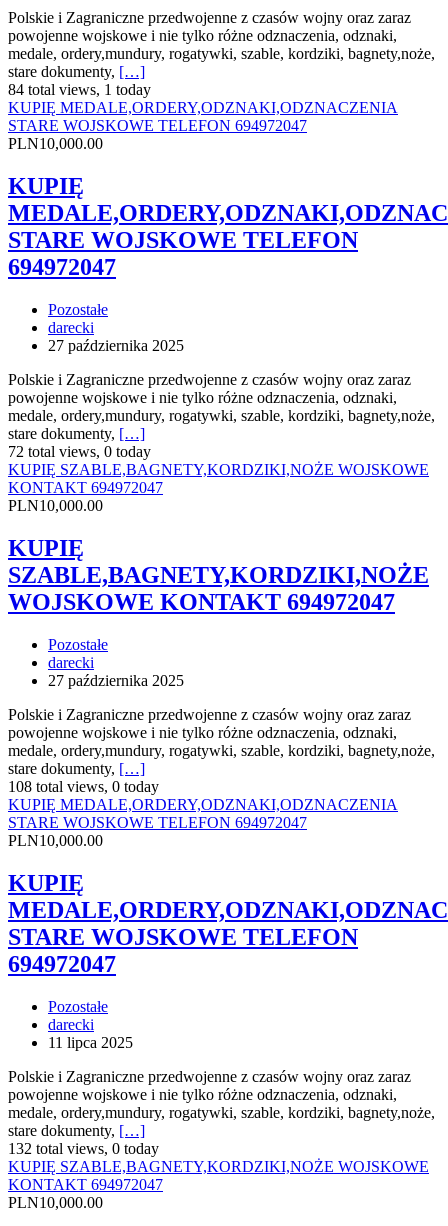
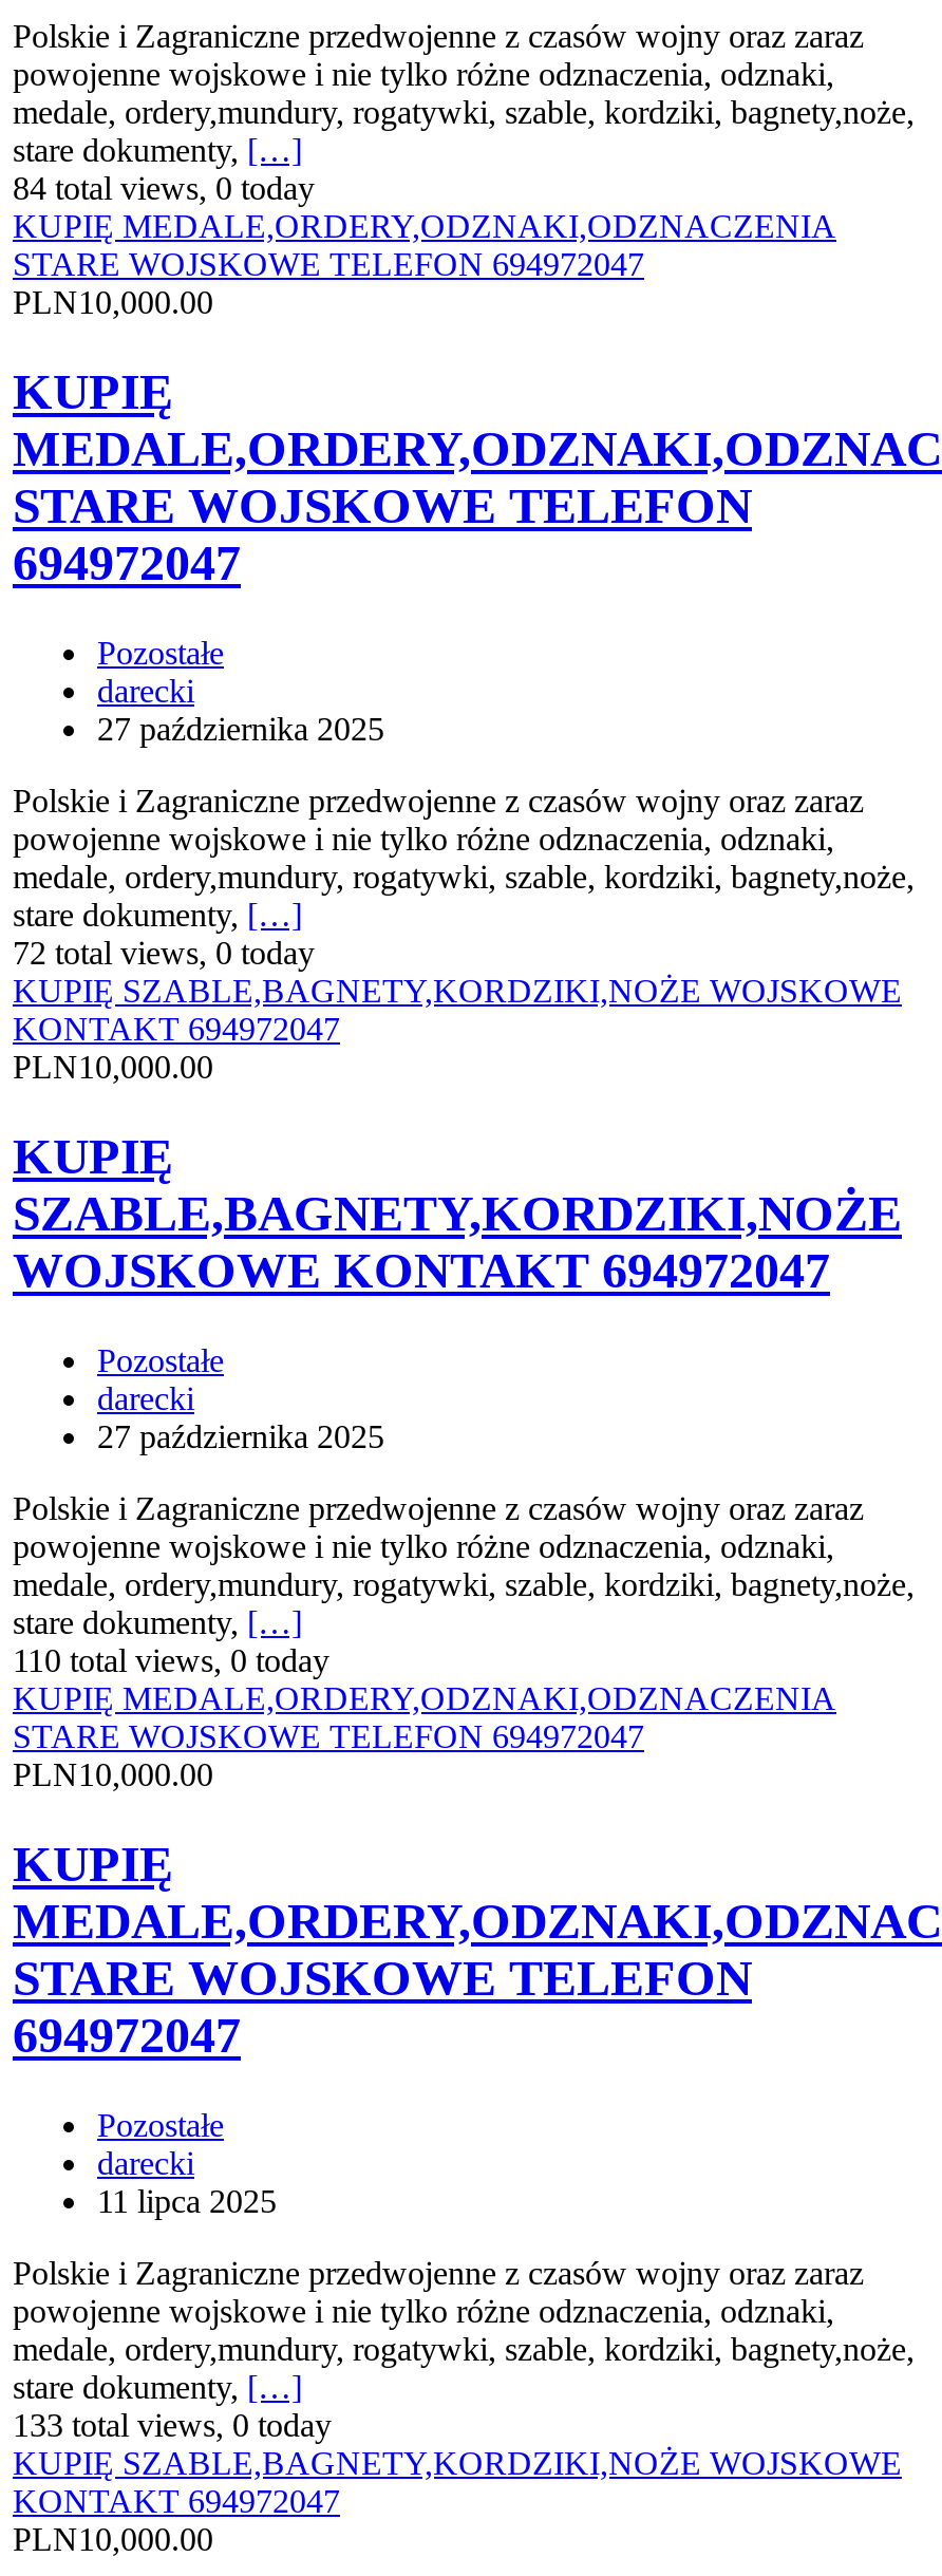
- 84 total views, 1 today
+ 84 total views, 0 today

- 108 total views, 0 today
+ 110 total views, 0 today

- 132 total views, 0 today
+ 133 total views, 0 today
